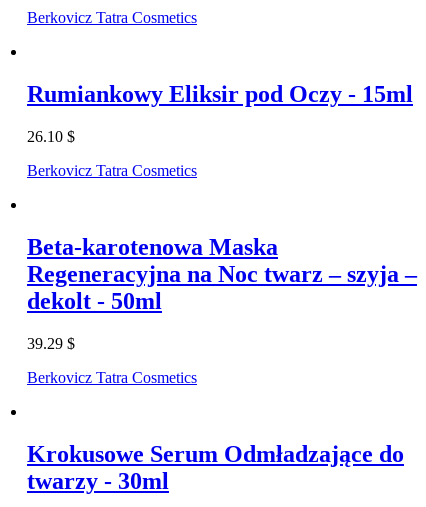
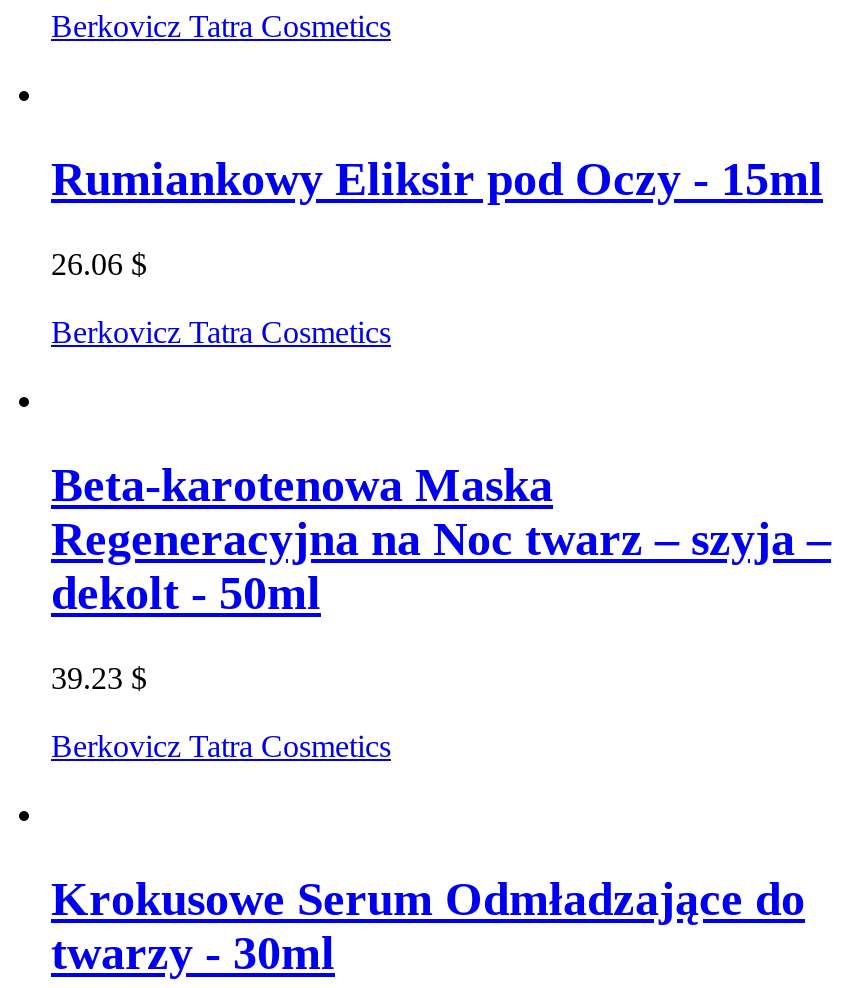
- 26.10 $
+ 26.06 $

- 39.29 $
+ 39.23 $
